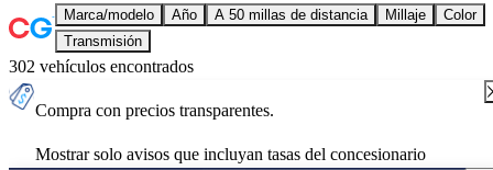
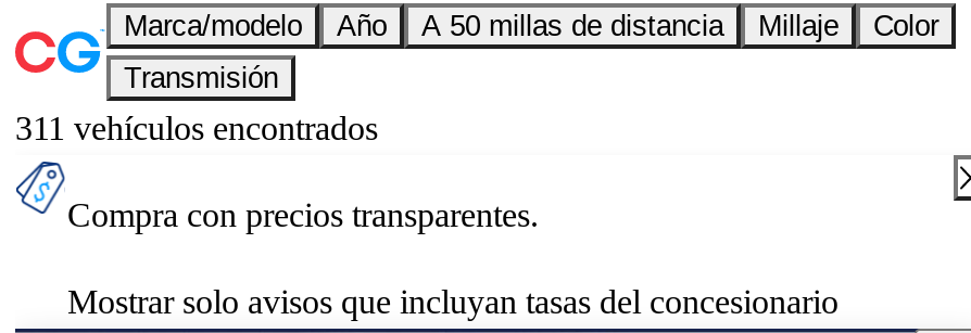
- 302 vehículos encontrados
+ 311 vehículos encontrados
